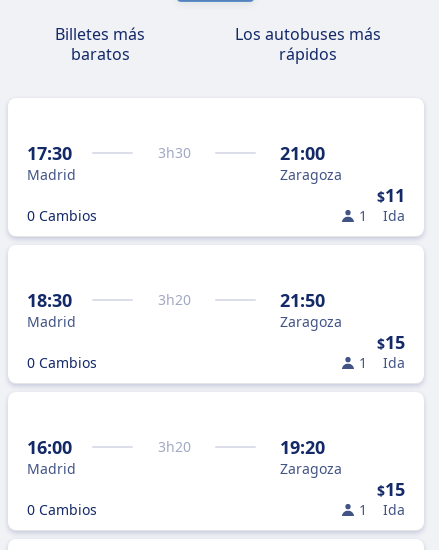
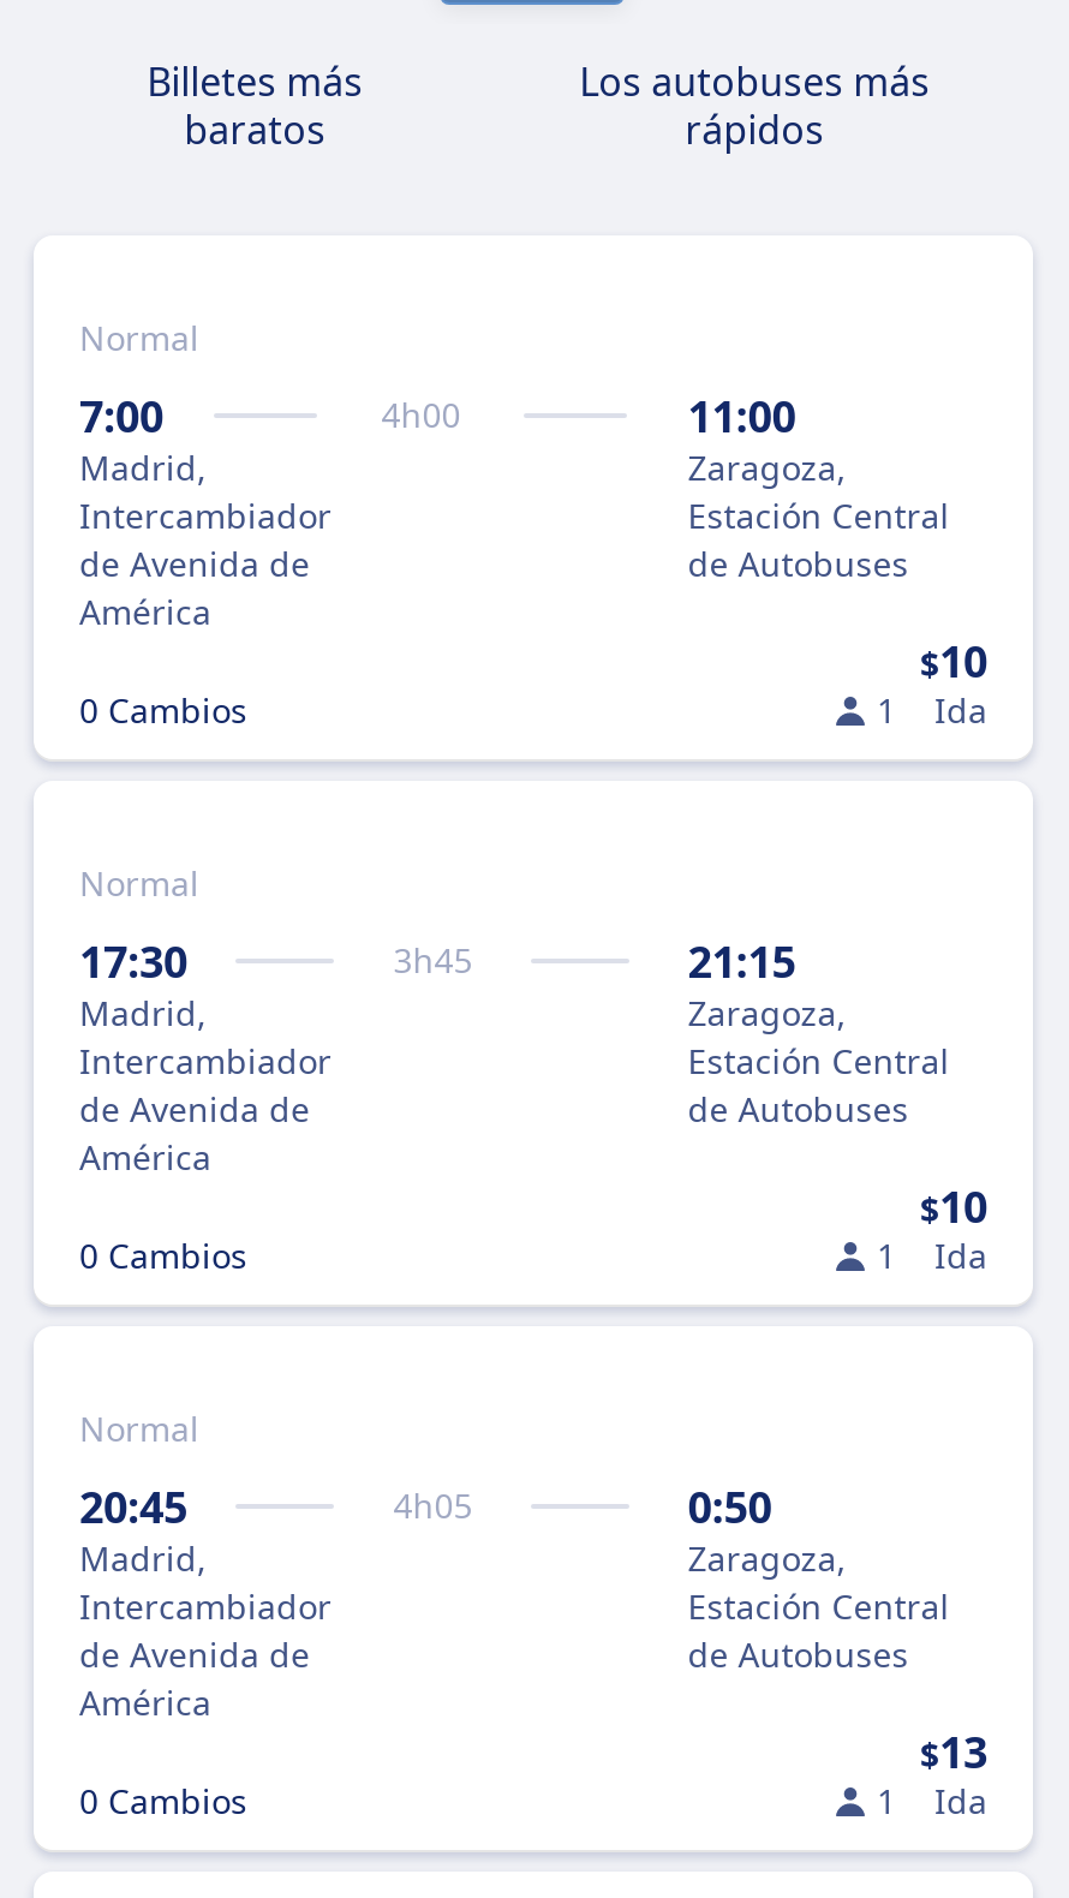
- 17:30
- 3h30
- Madrid
+ Normal
+ 7:00
+ 4h00
+ Madrid,
+ Intercambiador
+ de Avenida de
+ América

- 21:00
- Zaragoza
- $11
+ 11:00
+ Zaragoza,
+ Estación Central
+ de Autobuses
+ $10

- 18:30
- 3h20
- Madrid
+ Normal
+ 17:30
+ 3h45
+ Madrid,
+ Intercambiador
+ de Avenida de
+ América

- 21:50
- Zaragoza
- $15
+ 21:15
+ Zaragoza,
+ Estación Central
+ de Autobuses
+ $10

- 16:00
- 3h20
- Madrid
+ Normal
+ 20:45
+ 4h05
+ Madrid,
+ Intercambiador
+ de Avenida de
+ América

- 19:20
- Zaragoza
- $15
+ 0:50
+ Zaragoza,
+ Estación Central
+ de Autobuses
+ $13
